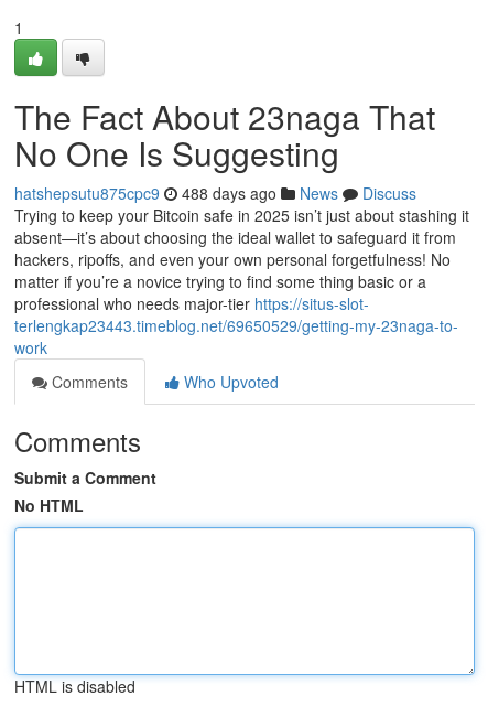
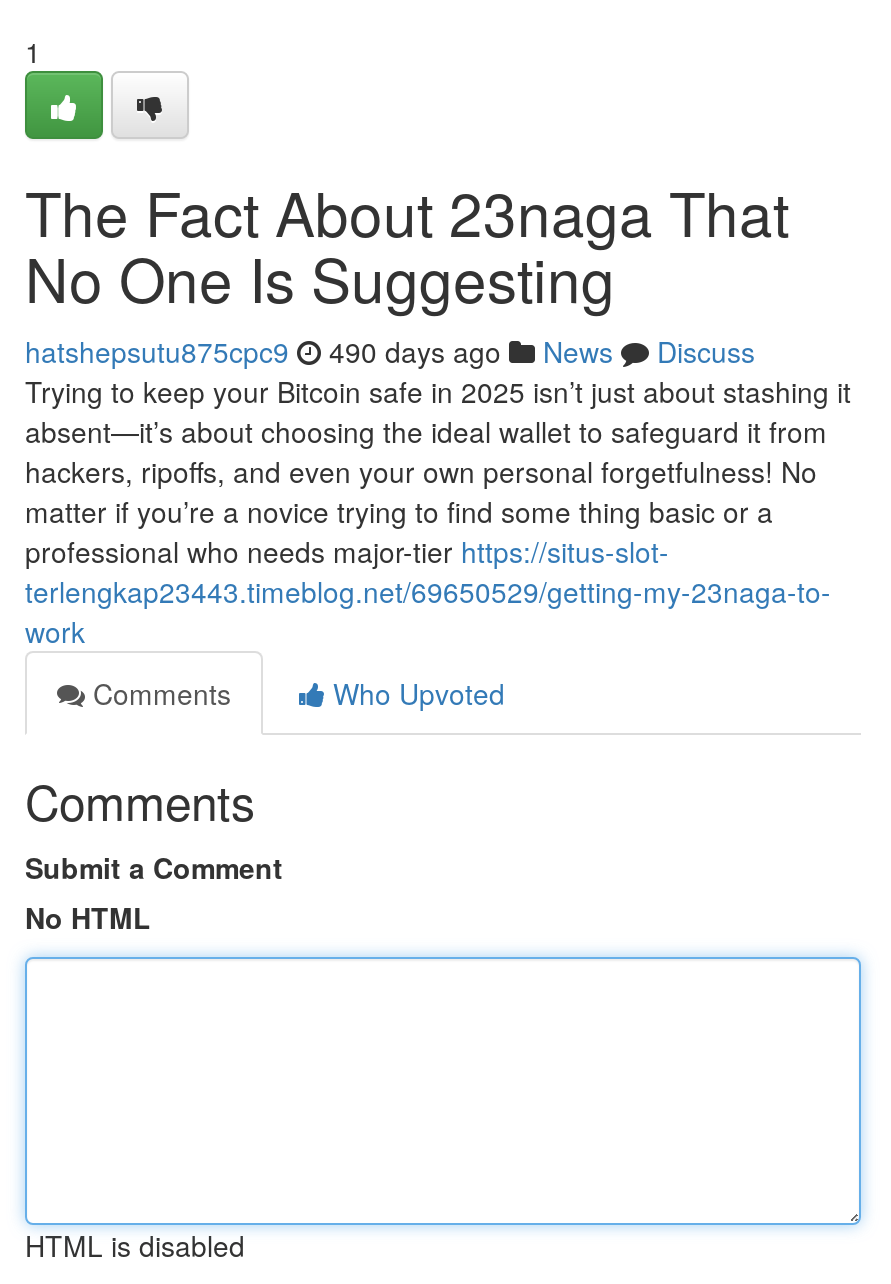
- hatshepsutu875cpc9 488 days ago News Discuss
+ hatshepsutu875cpc9 490 days ago News Discuss
